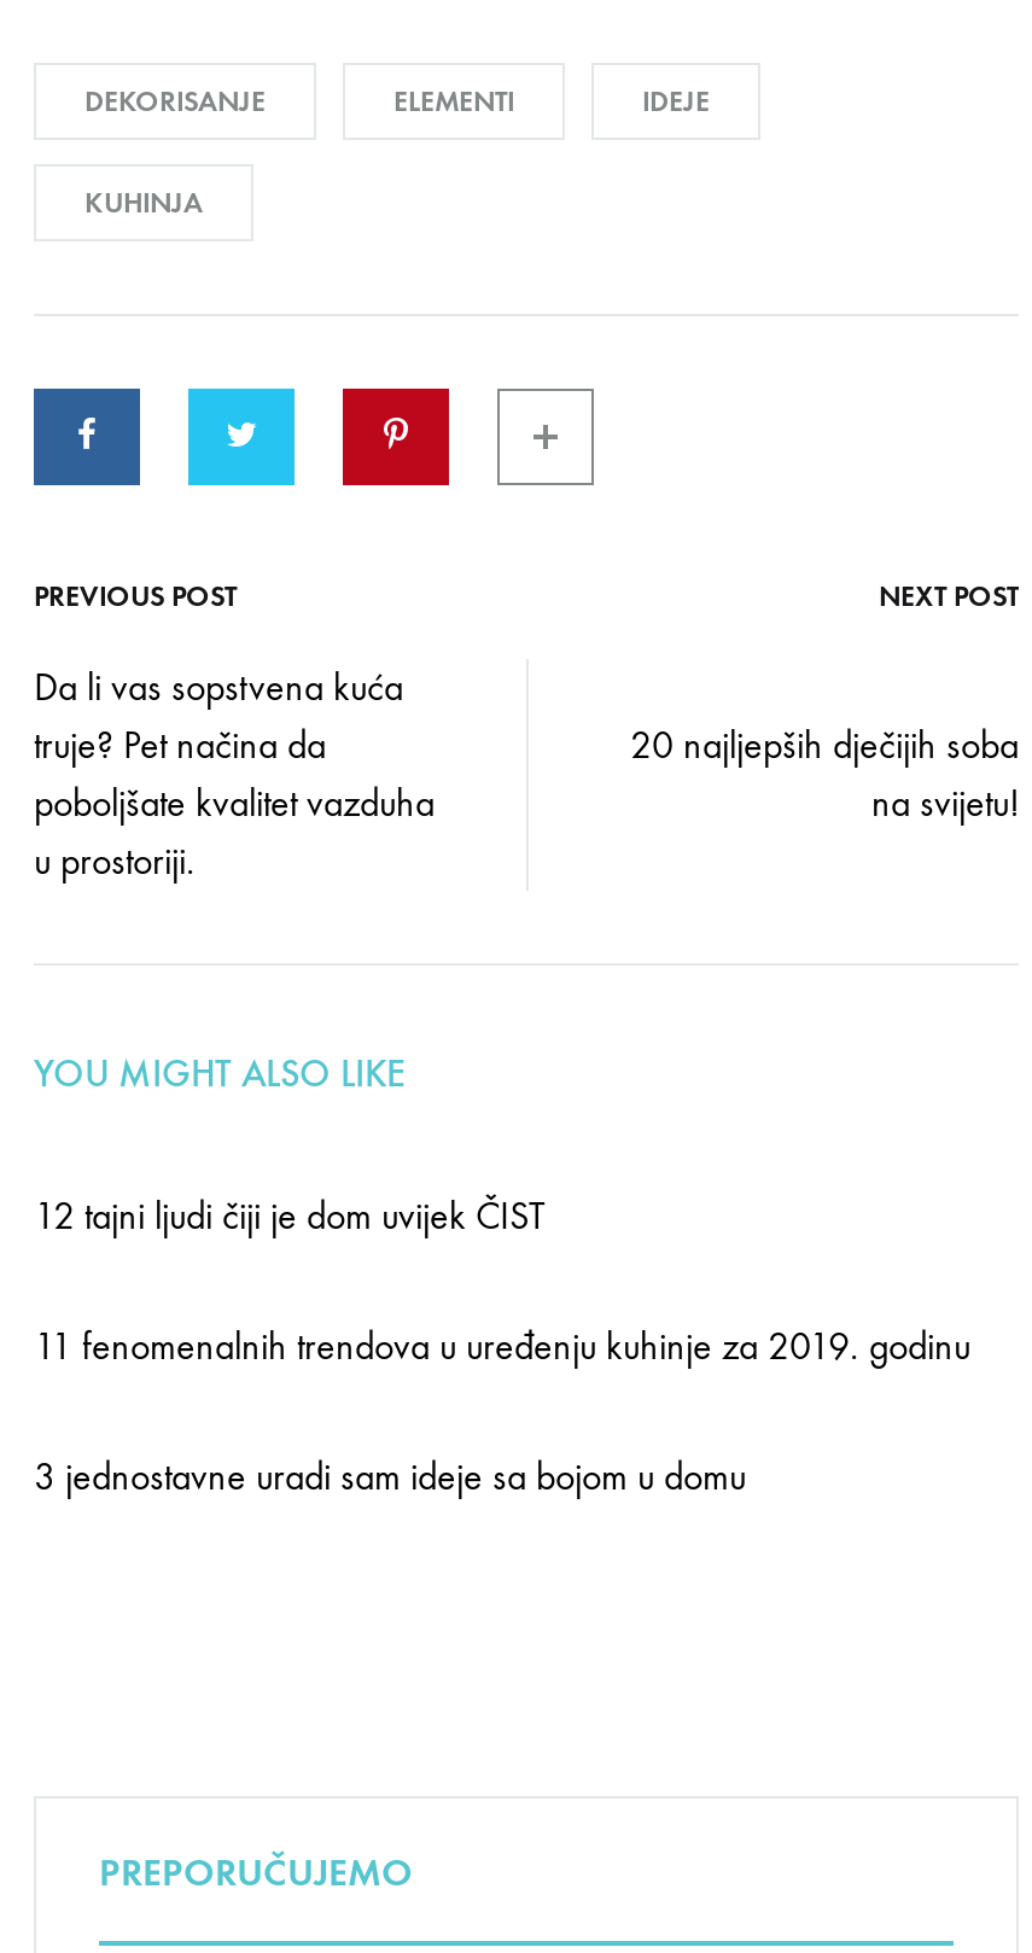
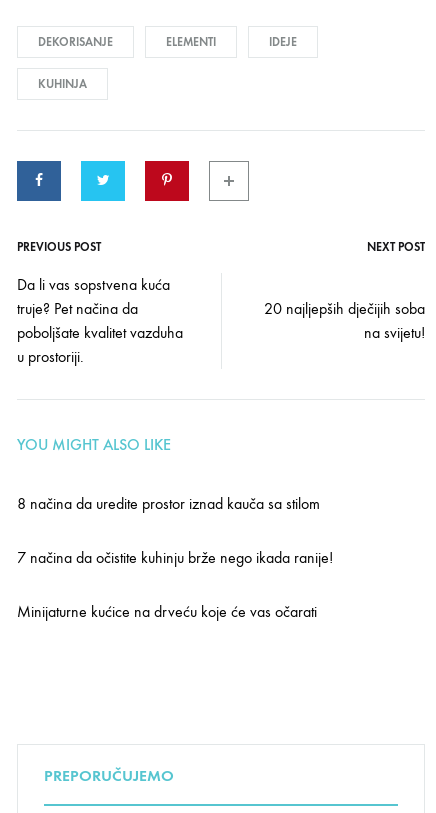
- 12 tajni ljudi čiji je dom uvijek ČIST
+ 8 načina da uredite prostor iznad kauča sa stilom

- 11 fenomenalnih trendova u uređenju kuhinje za 2019. godinu
+ 7 načina da očistite kuhinju brže nego ikada ranije!

- 3 jednostavne uradi sam ideje sa bojom u domu
+ Minijaturne kućice na drveću koje će vas očarati
